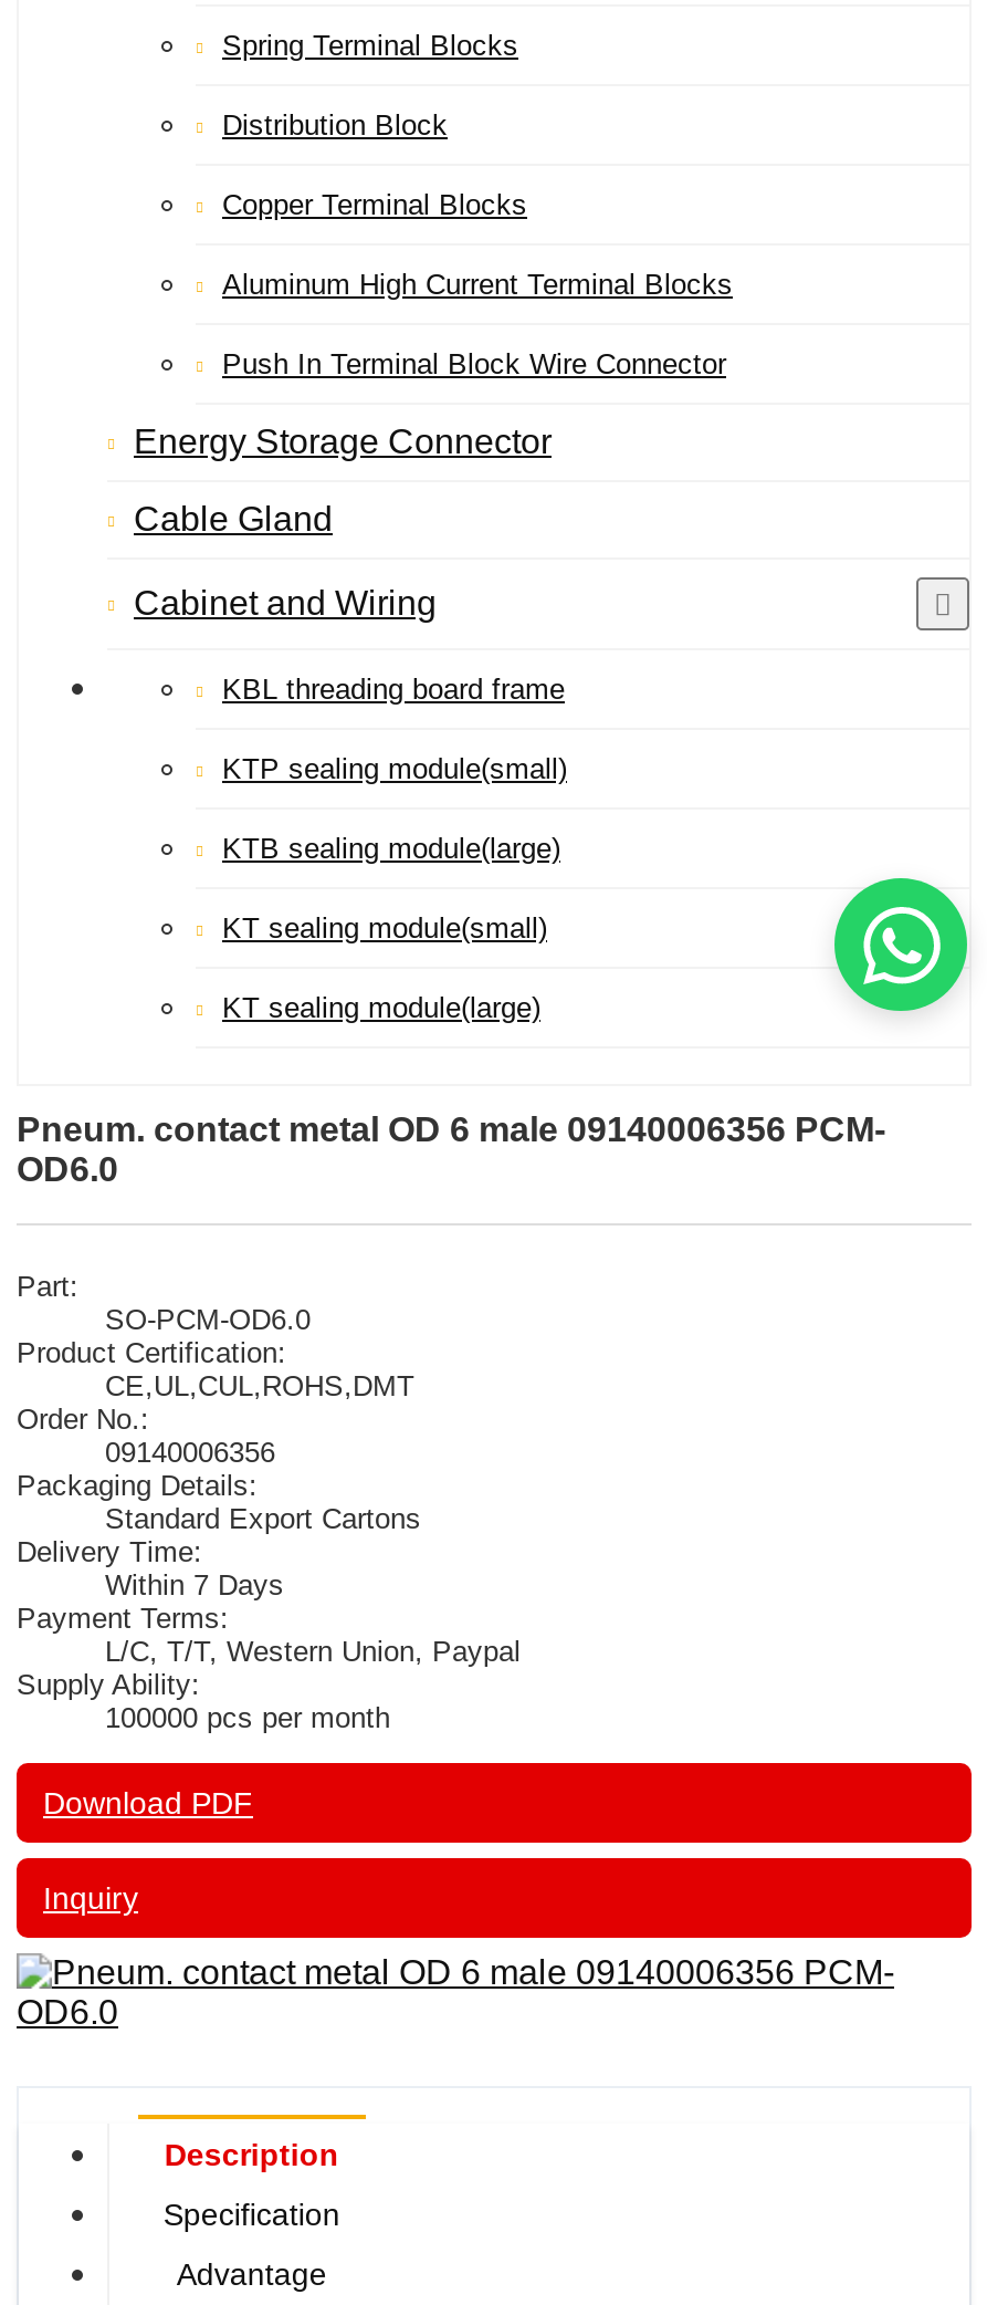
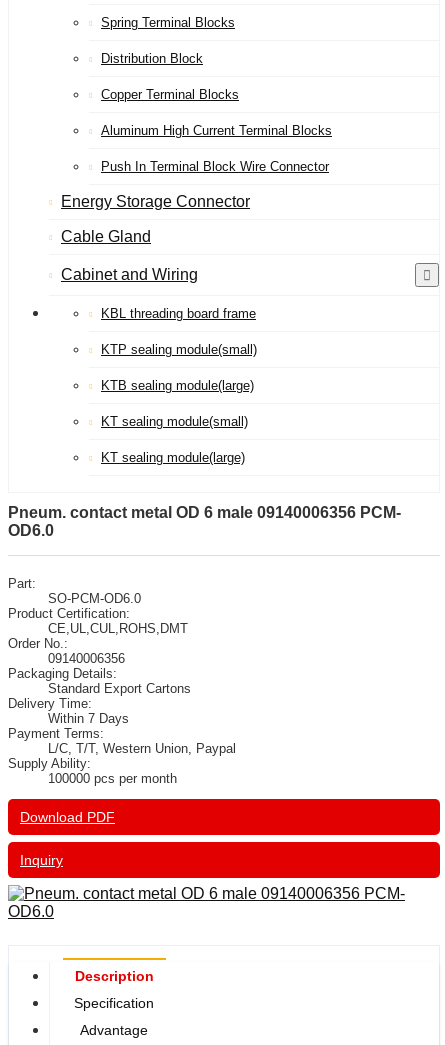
- [image]
